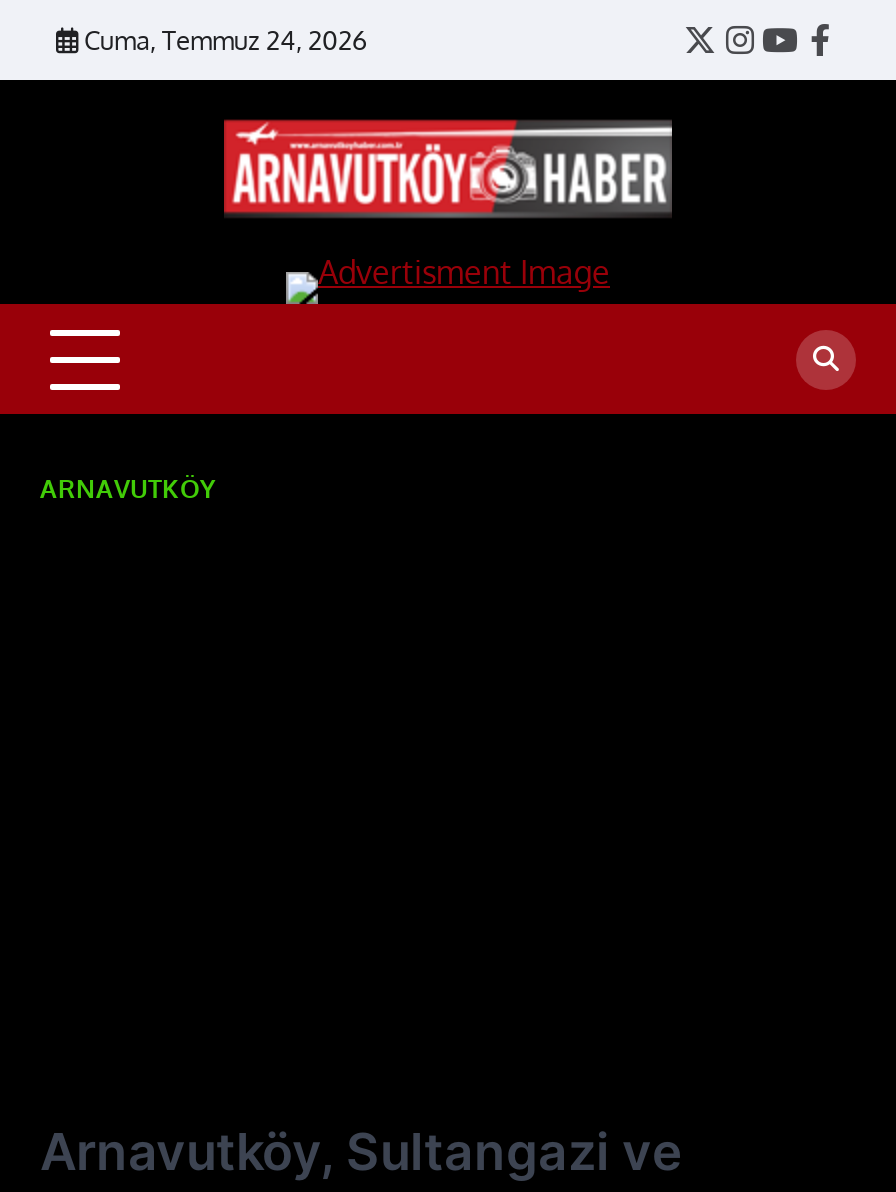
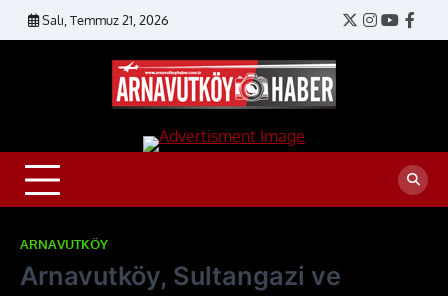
- Cuma, Temmuz 24, 2026
+ Salı, Temmuz 21, 2026
